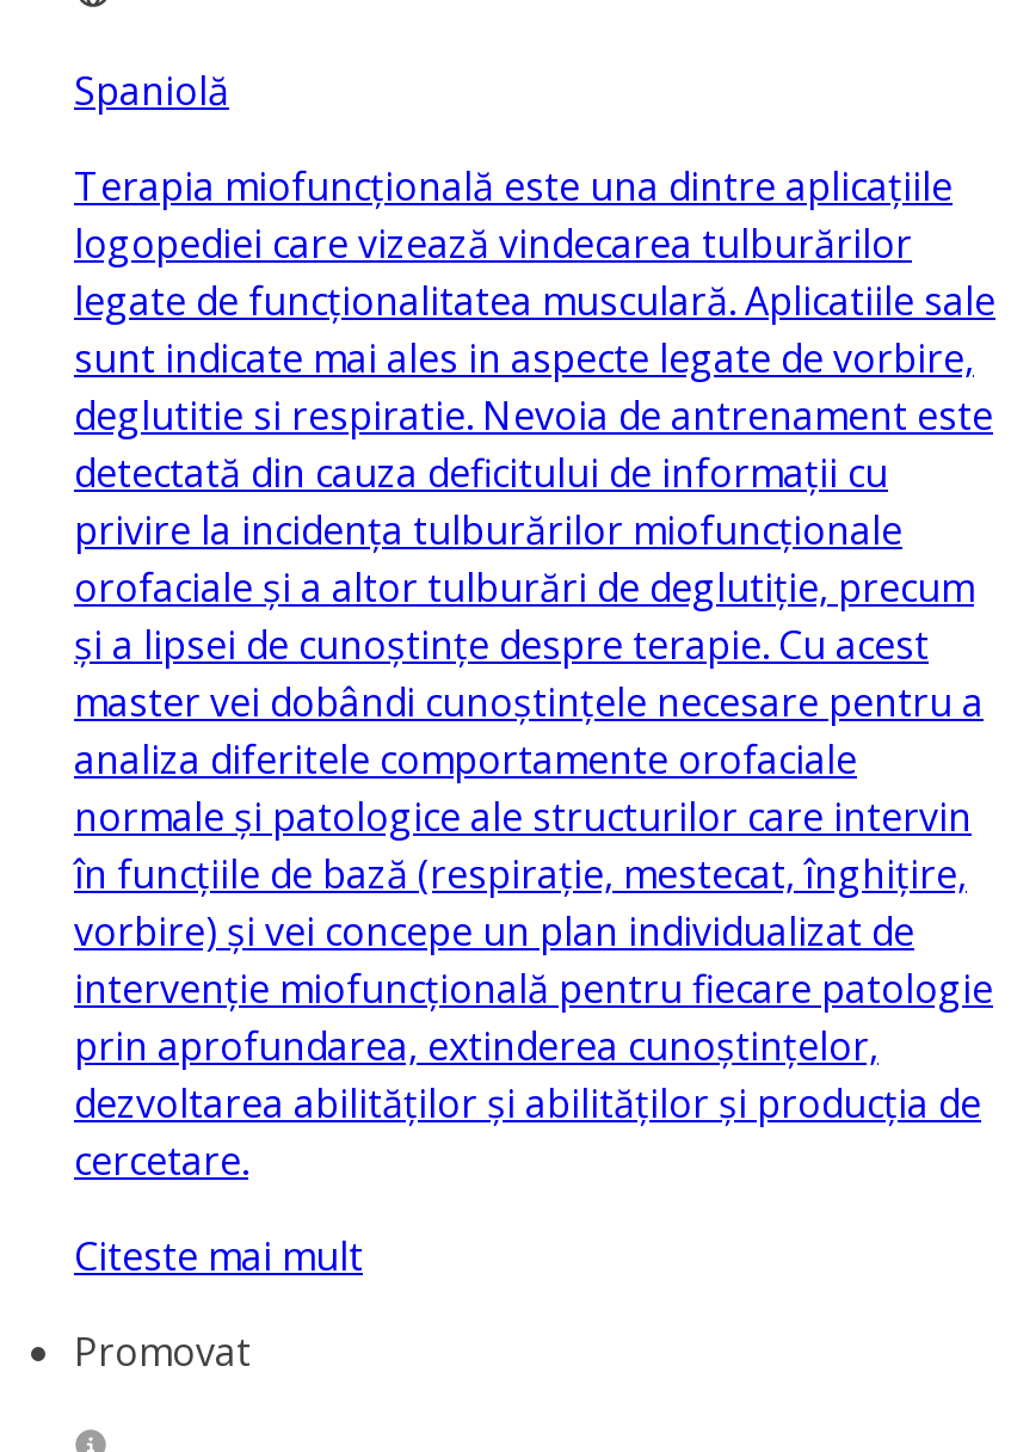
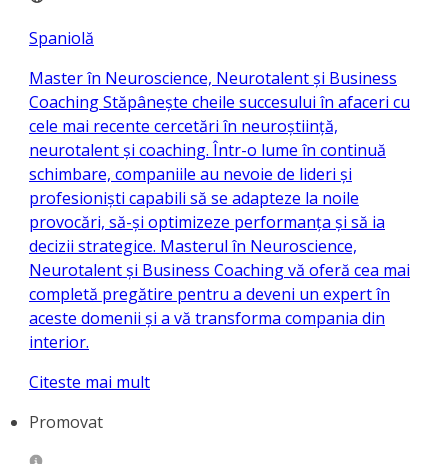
- Terapia miofuncțională este una dintre aplicațiile
- logopediei care vizează vindecarea tulburărilor
- legate de funcționalitatea musculară. Aplicatiile sale
- sunt indicate mai ales in aspecte legate de vorbire,
- deglutitie si respiratie. Nevoia de antrenament este
- detectată din cauza deficitului de informații cu
- privire la incidența tulburărilor miofuncționale
- orofaciale și a altor tulburări de deglutiție, precum
- și a lipsei de cunoștințe despre terapie. Cu acest
- master vei dobândi cunoștințele necesare pentru a
- analiza diferitele comportamente orofaciale
- normale și patologice ale structurilor care intervin
- în funcțiile de bază (respirație, mestecat, înghițire,
- vorbire) și vei concepe un plan individualizat de
- intervenție miofuncțională pentru fiecare patologie
- prin aprofundarea, extinderea cunoștințelor,
- dezvoltarea abilităților și abilităților și producția de
- cercetare.
+ Master în Neuroscience, Neurotalent și Business
+ Coaching Stăpânește cheile succesului în afaceri cu
+ cele mai recente cercetări în neuroștiință,
+ neurotalent și coaching. Într-o lume în continuă
+ schimbare, companiile au nevoie de lideri și
+ profesioniști capabili să se adapteze la noile
+ provocări, să-și optimizeze performanța și să ia
+ decizii strategice. Masterul în Neuroscience,
+ Neurotalent și Business Coaching vă oferă cea mai
+ completă pregătire pentru a deveni un expert în
+ aceste domenii și a vă transforma compania din
+ interior.
